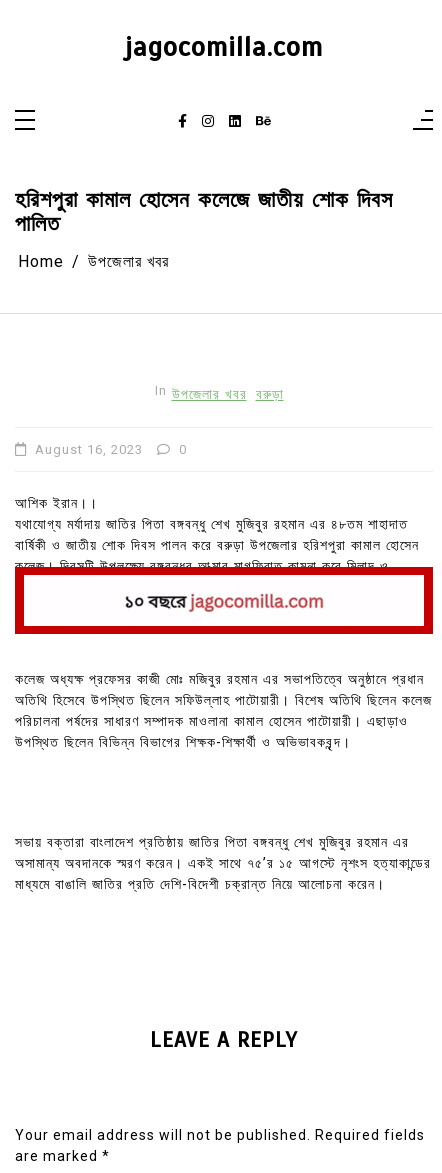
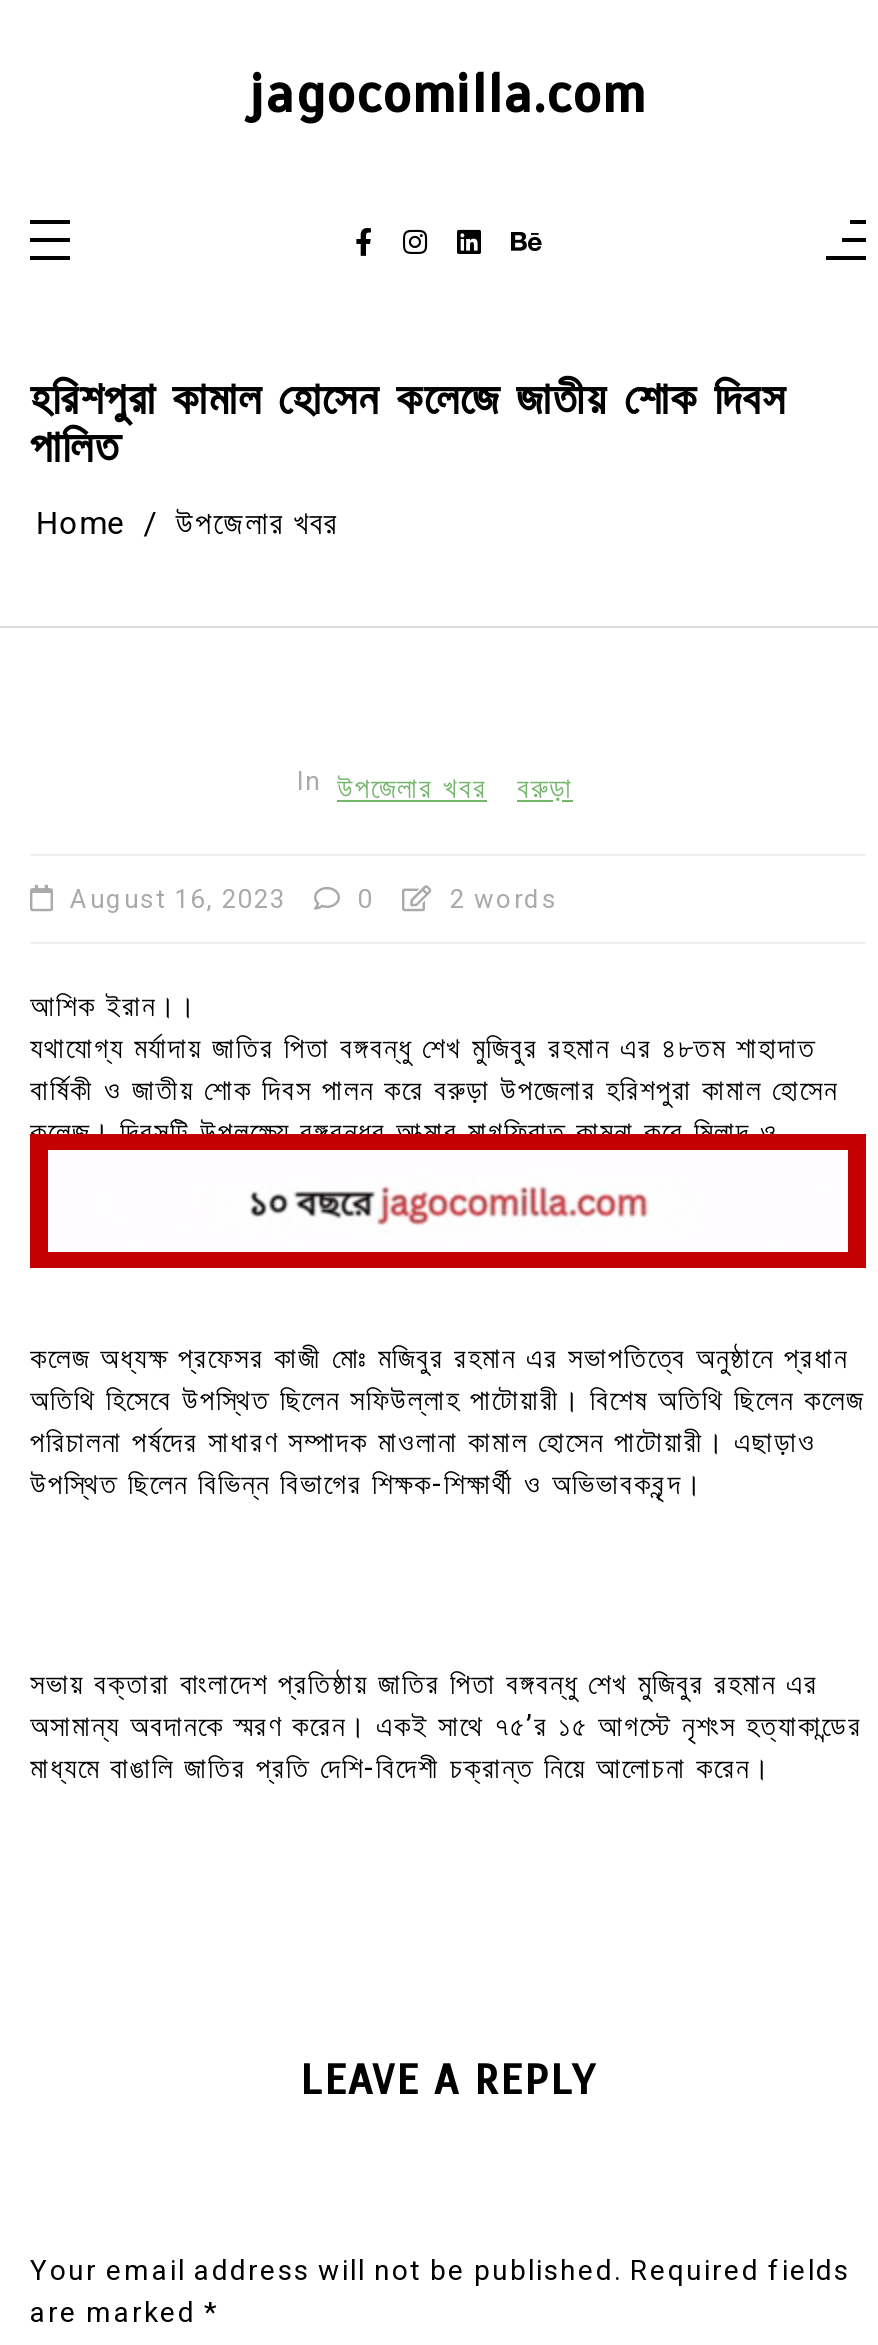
+ 2 words
